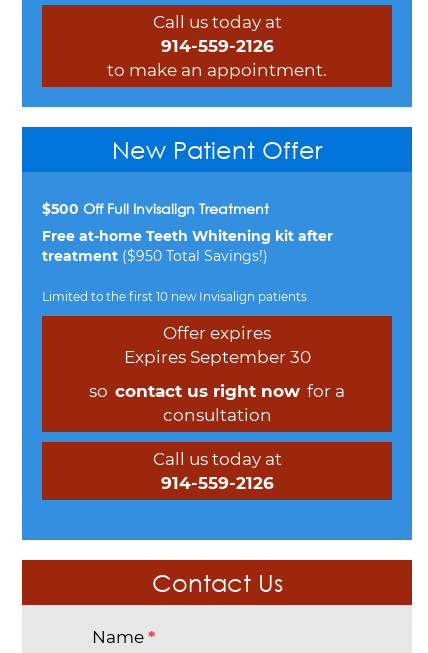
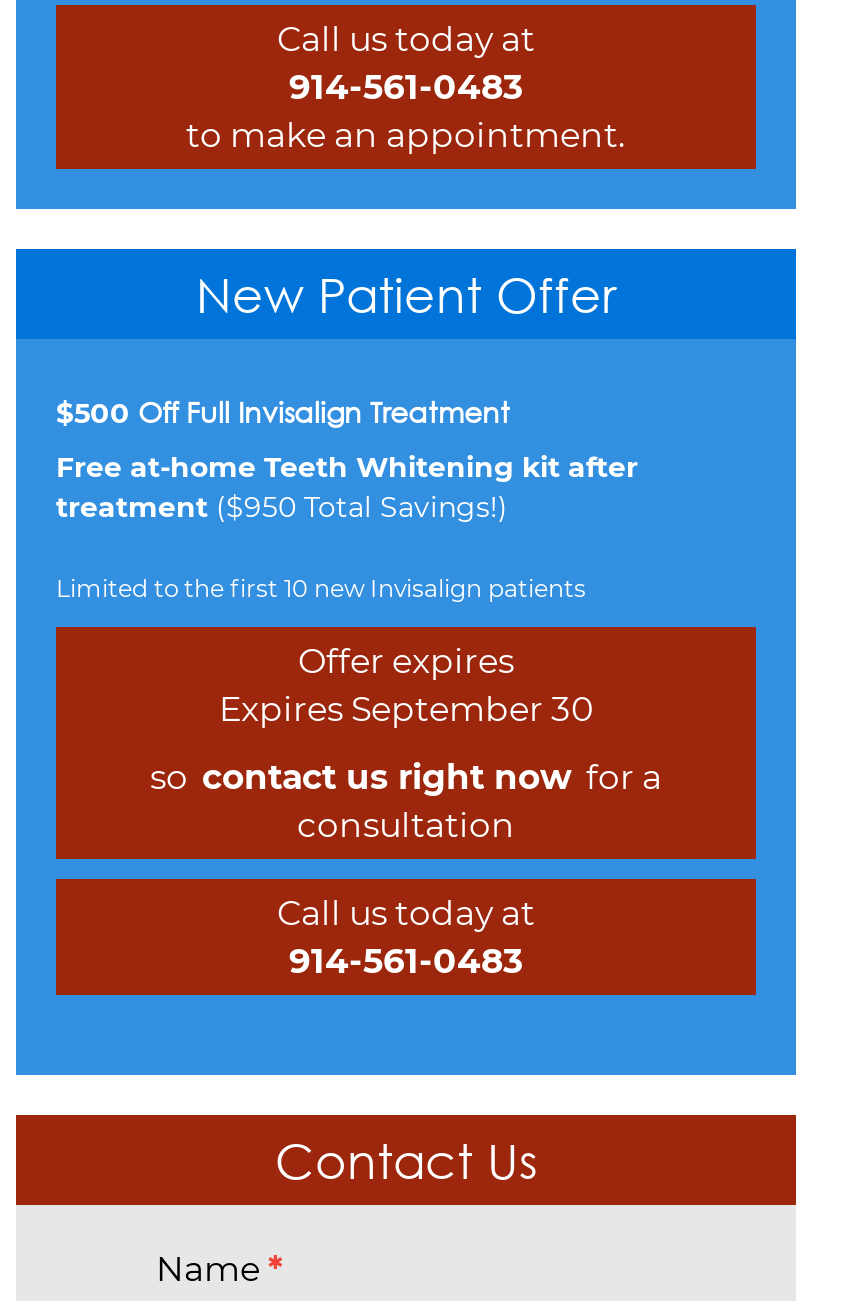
- 914-559-2126
+ 914-561-0483

- 914-559-2126
+ 914-561-0483
